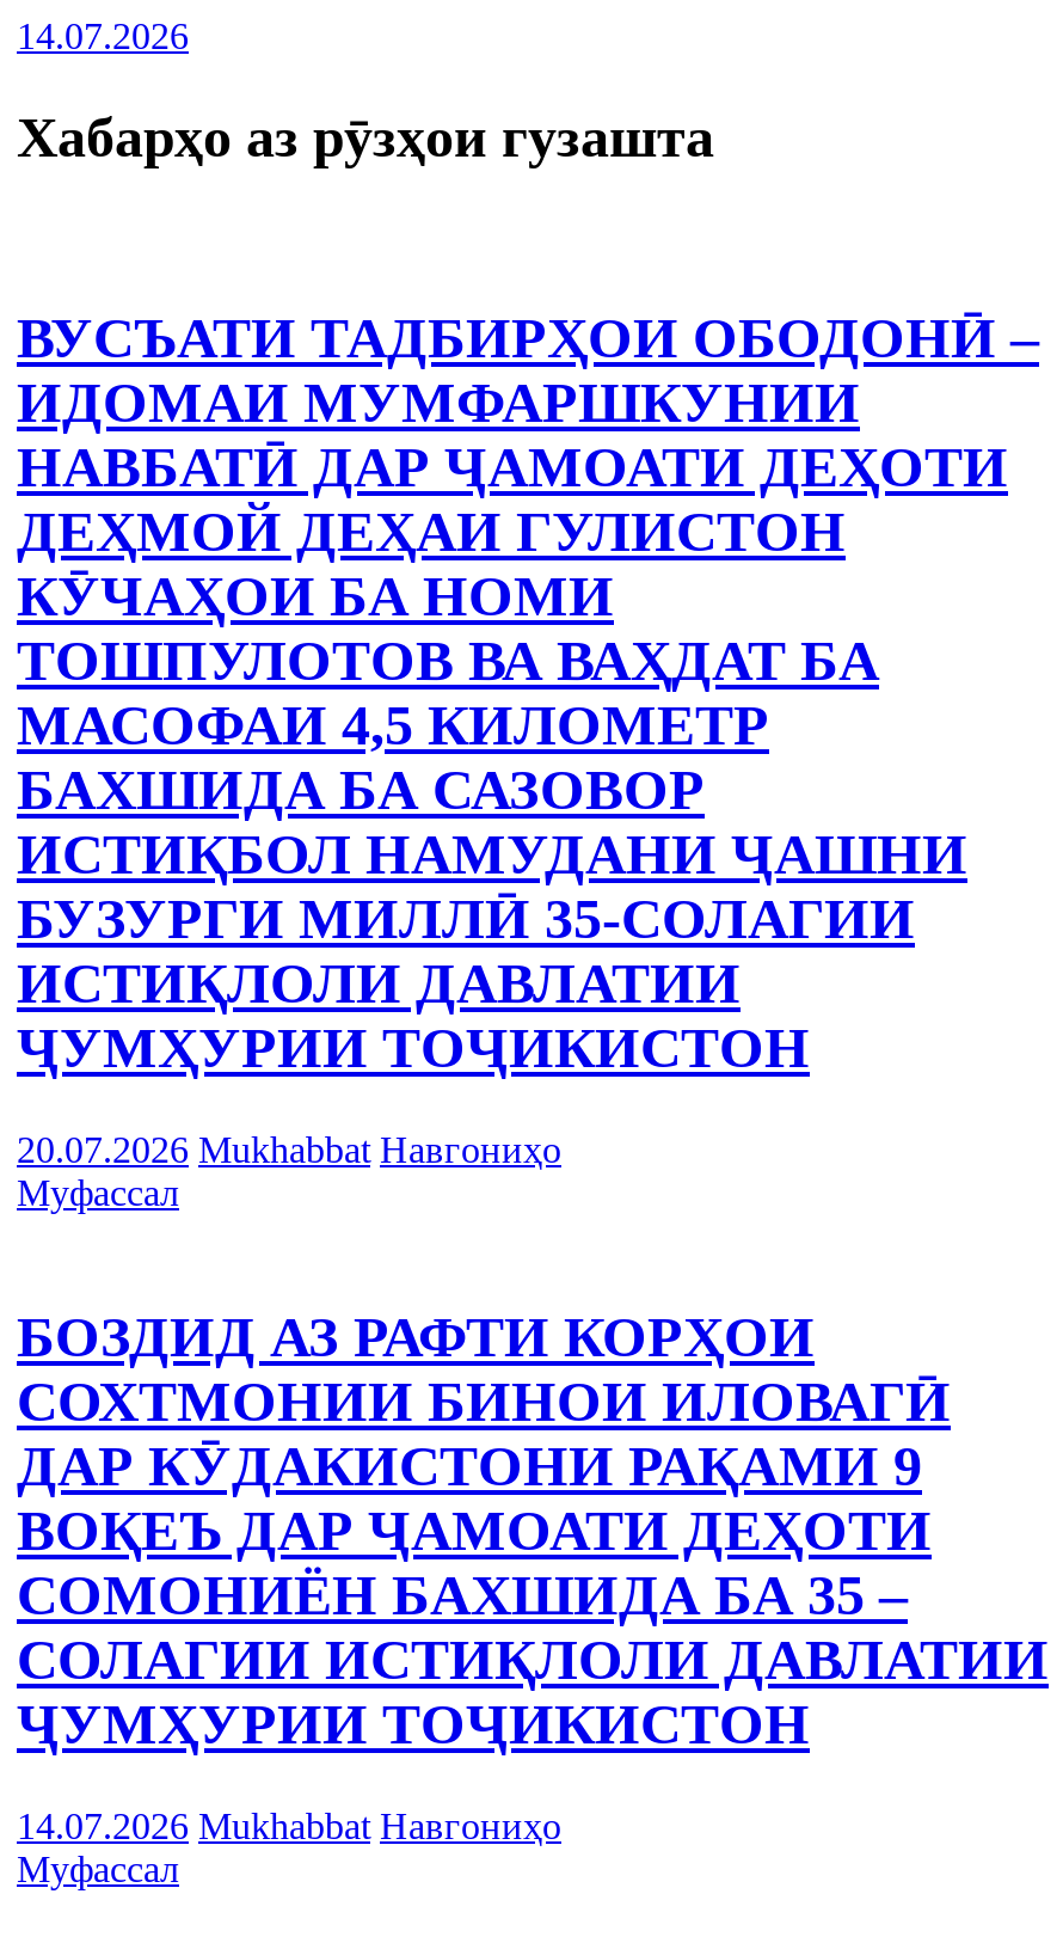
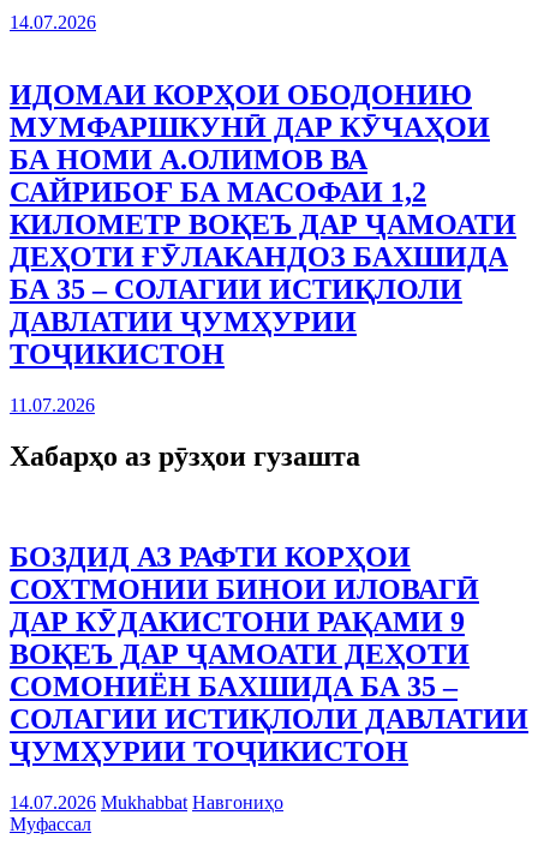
+ ИДОМАИ КОРҲОИ ОБОДОНИЮ
+ МУМФАРШКУНӢ ДАР КӮЧАҲОИ
+ БА НОМИ А.ОЛИМОВ ВА
+ САЙРИБОҒ БА МАСОФАИ 1,2
+ КИЛОМЕТР ВОҚЕЪ ДАР ҶАМОАТИ
+ ДЕҲОТИ ҒӮЛАКАНДОЗ БАХШИДА
+ БА 35 – СОЛАГИИ ИСТИҚЛОЛИ
+ ДАВЛАТИИ ҶУМҲУРИИ
+ ТОҶИКИСТОН
+ 11.07.2026

moved down: Хабарҳо аз рӯзҳои гузашта

- ВУСЪАТИ ТАДБИРҲОИ ОБОДОНӢ –
- ИДОМАИ МУМФАРШКУНИИ
- НАВБАТӢ ДАР ҶАМОАТИ ДЕҲОТИ
- ДЕҲМОЙ ДЕҲАИ ГУЛИСТОН
- КӮЧАҲОИ БА НОМИ
- ТОШПУЛОТОВ ВА ВАҲДАТ БА
- МАСОФАИ 4,5 КИЛОМЕТР
- БАХШИДА БА САЗОВОР
- ИСТИҚБОЛ НАМУДАНИ ҶАШНИ
- БУЗУРГИ МИЛЛӢ 35-СОЛАГИИ
- ИСТИҚЛОЛИ ДАВЛАТИИ
- ҶУМҲУРИИ ТОҶИКИСТОН
- 20.07.2026 Mukhabbat Навгониҳо
- Муфассал
